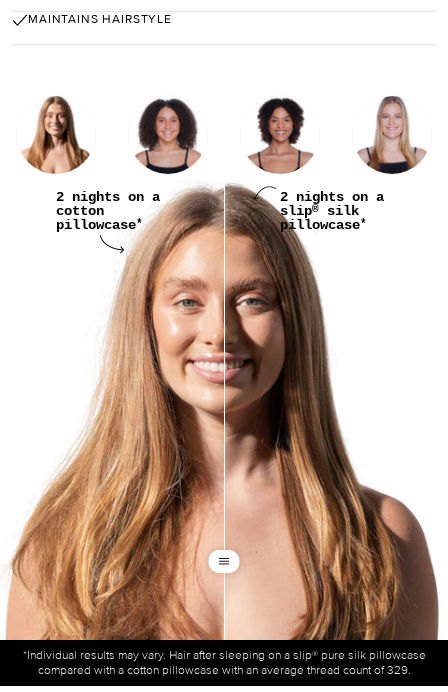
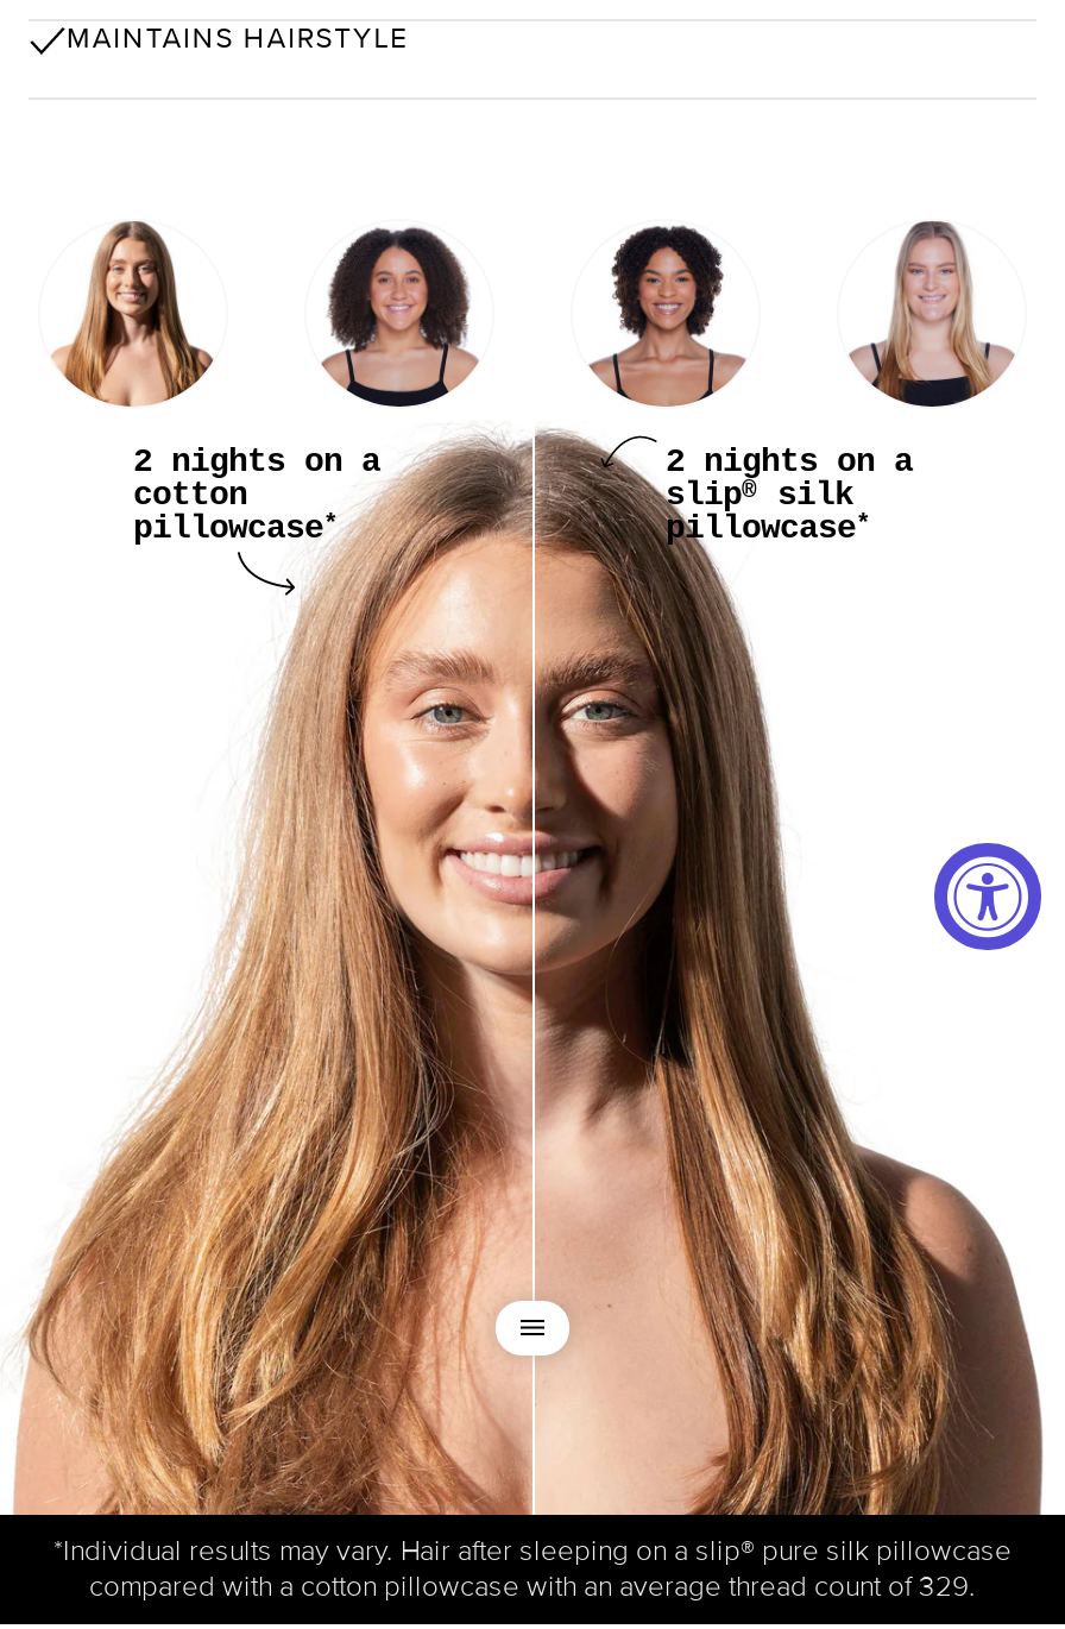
+ [image]
